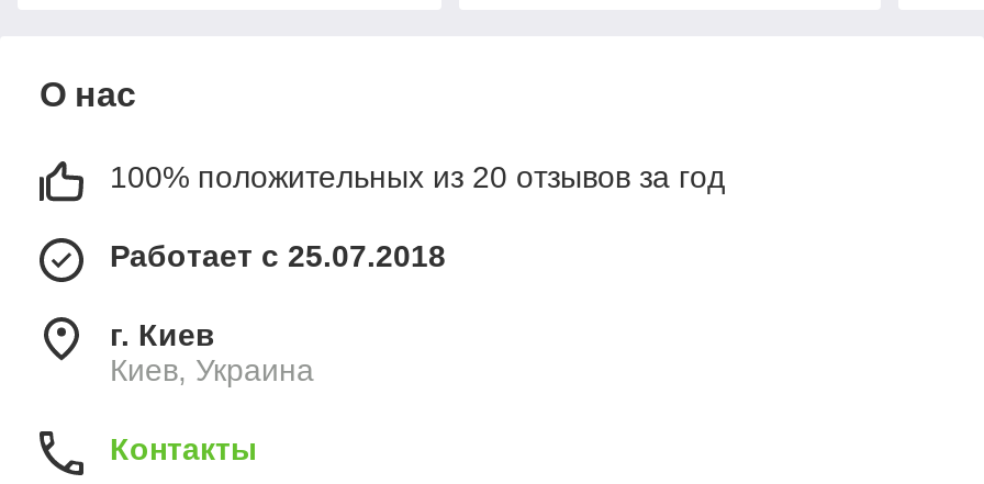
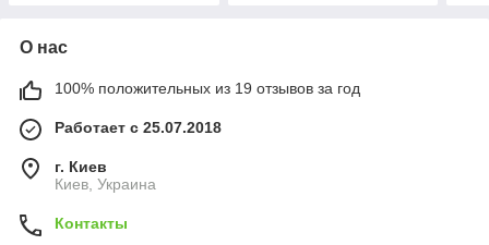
- 100% положительных из 20 отзывов за год
+ 100% положительных из 19 отзывов за год
